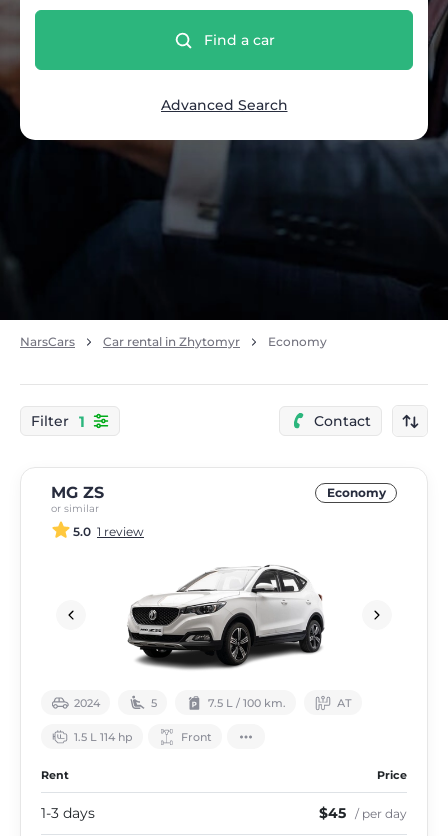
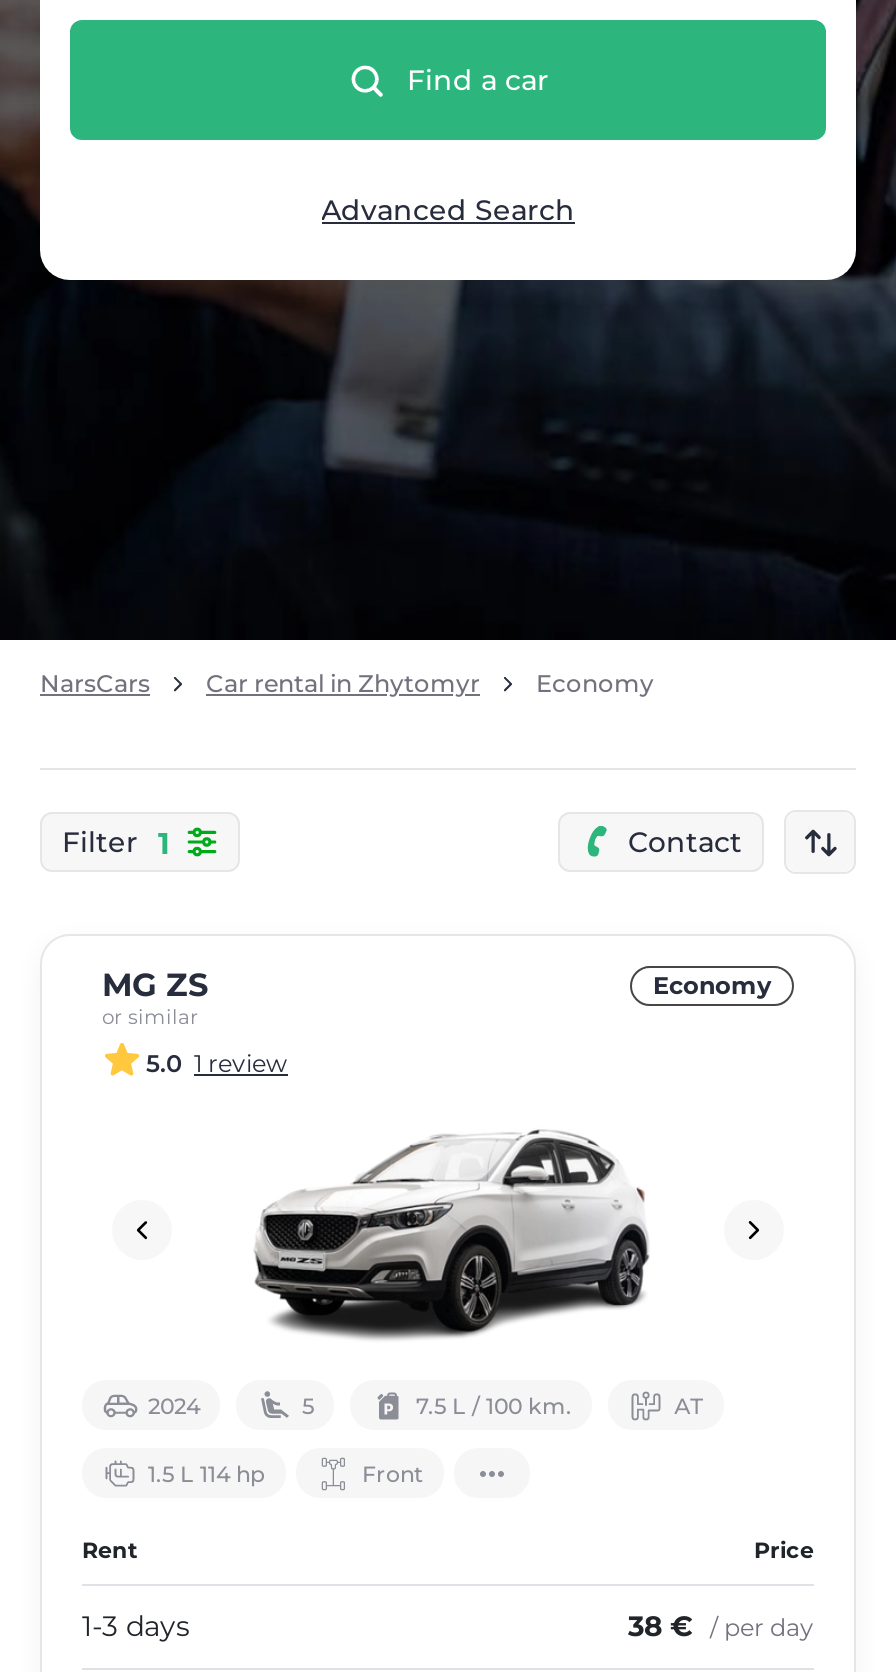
- $45 / per day
+ 38 € / per day
